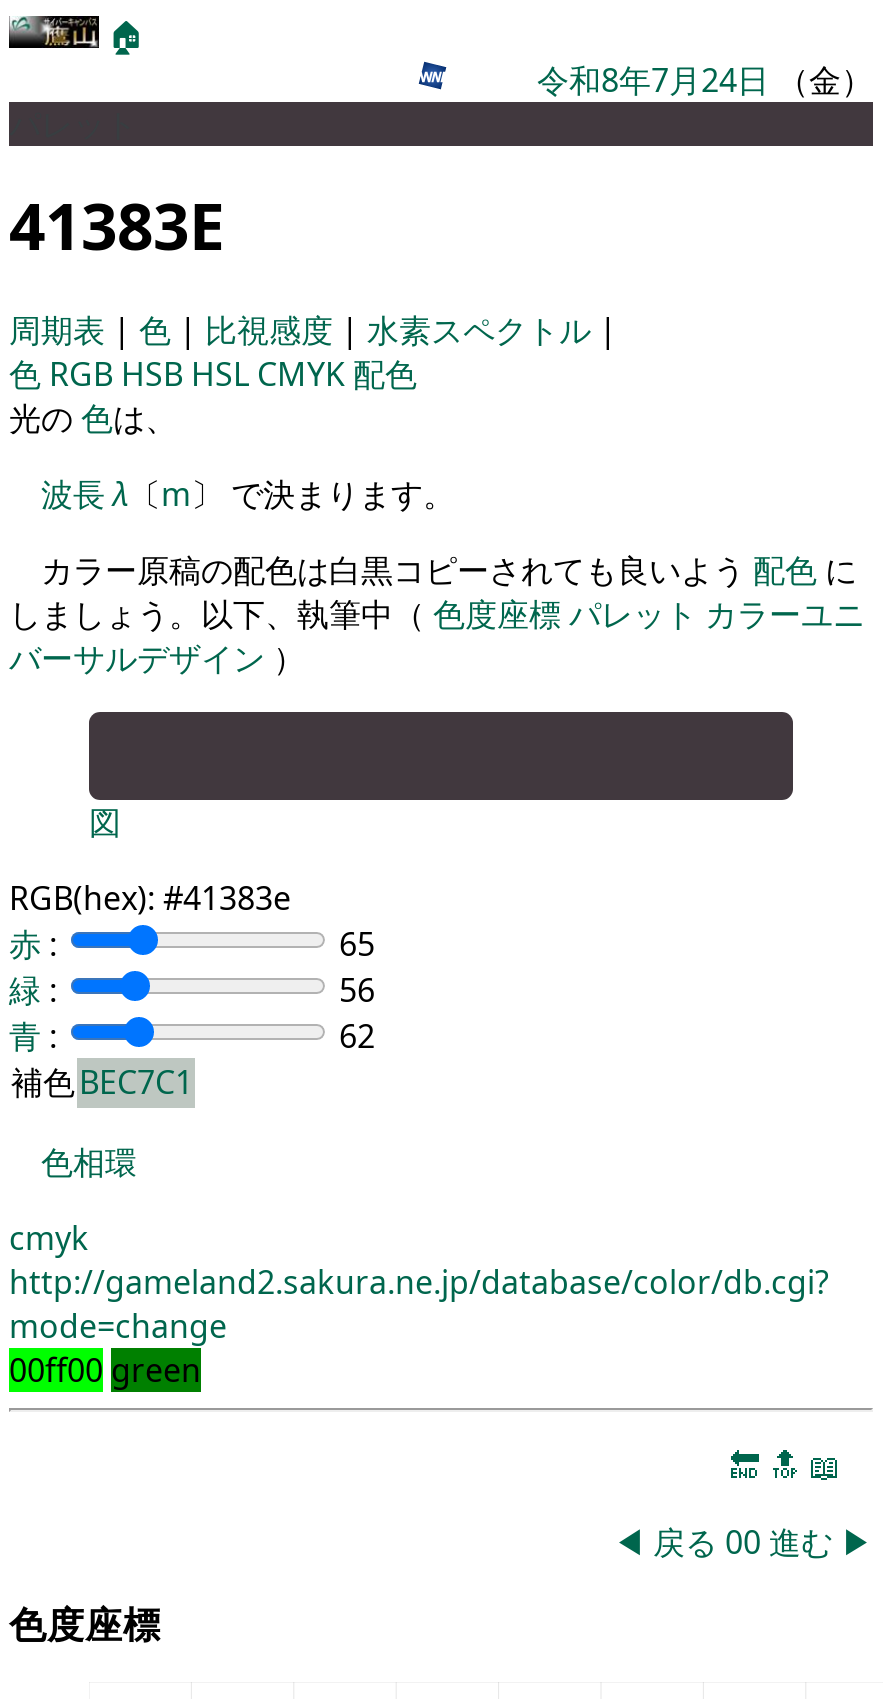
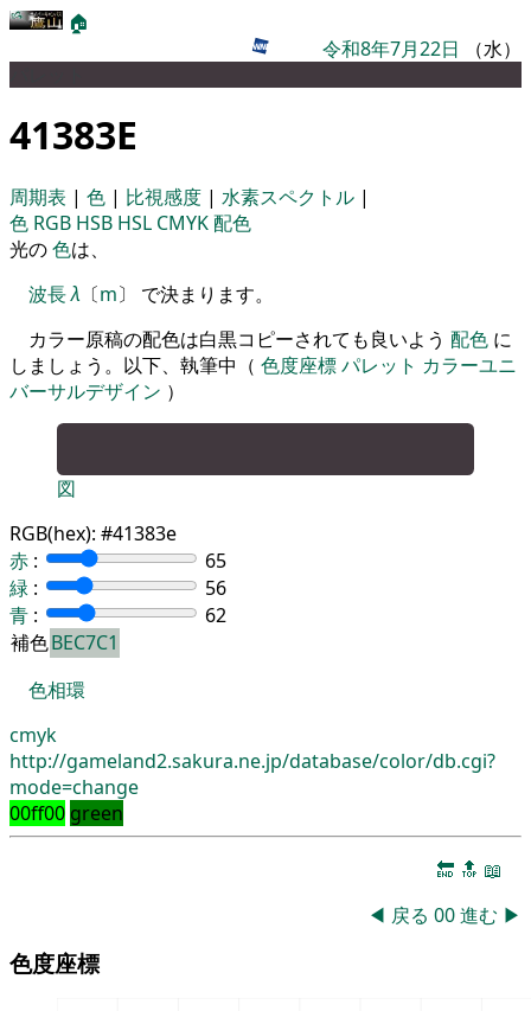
- 令和8年7月24日（金）
+ 令和8年7月22日（水）
